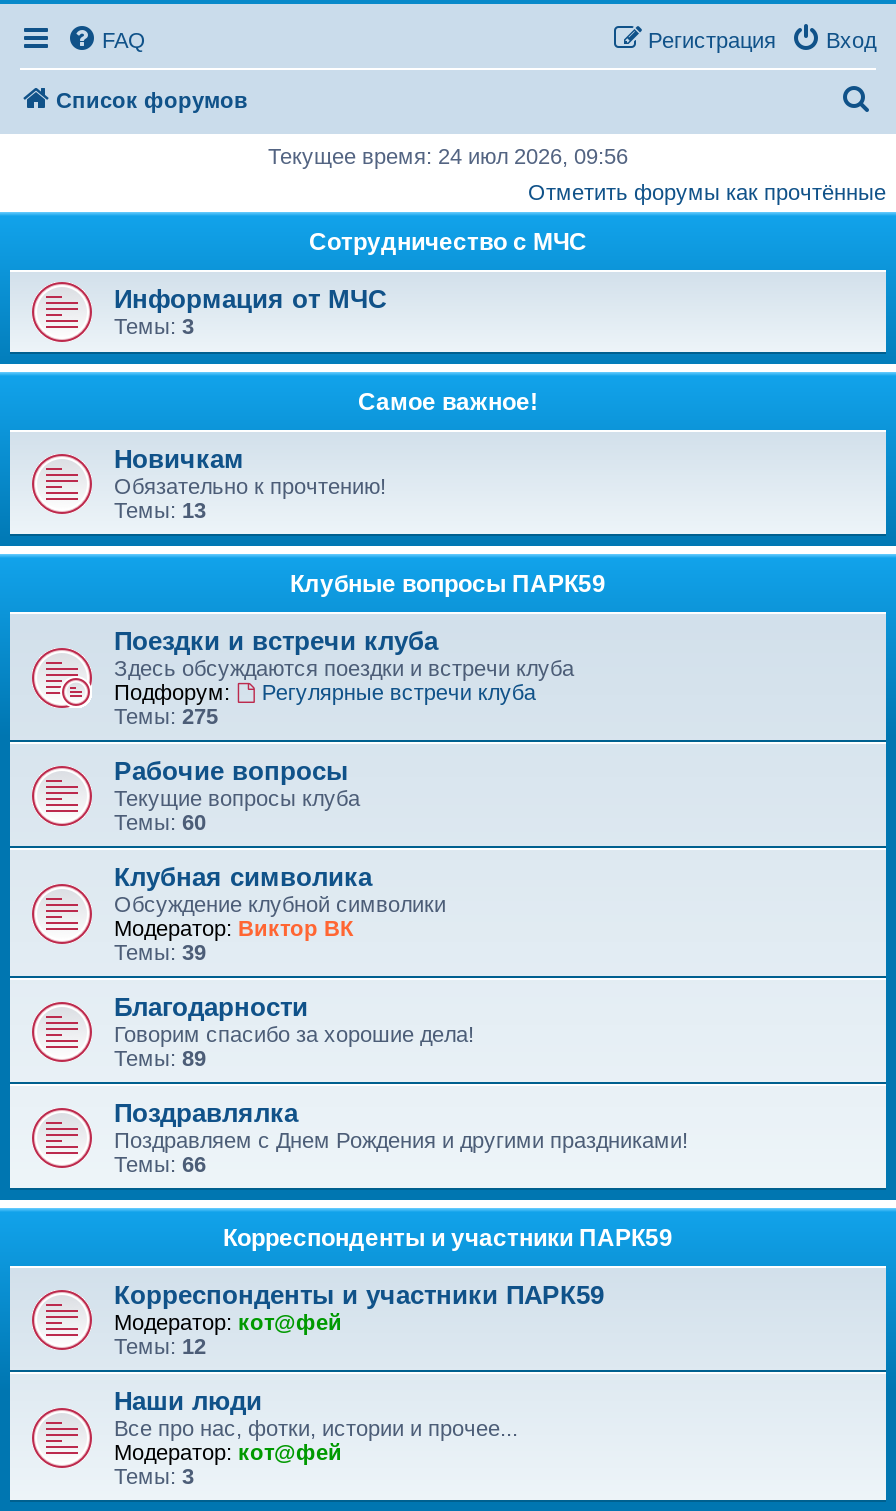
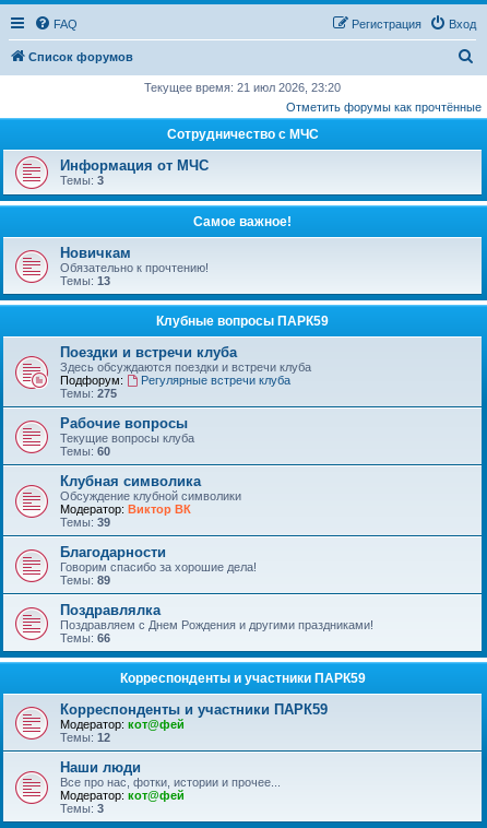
- Текущее время: 24 июл 2026, 09:56
+ Текущее время: 21 июл 2026, 23:20
